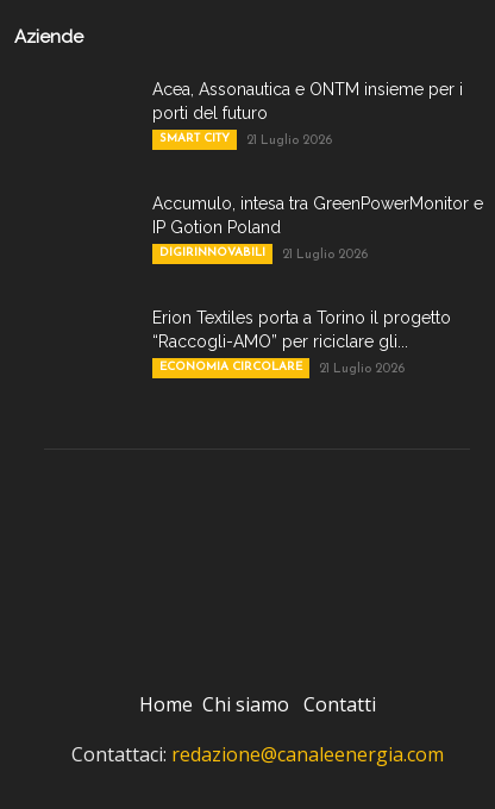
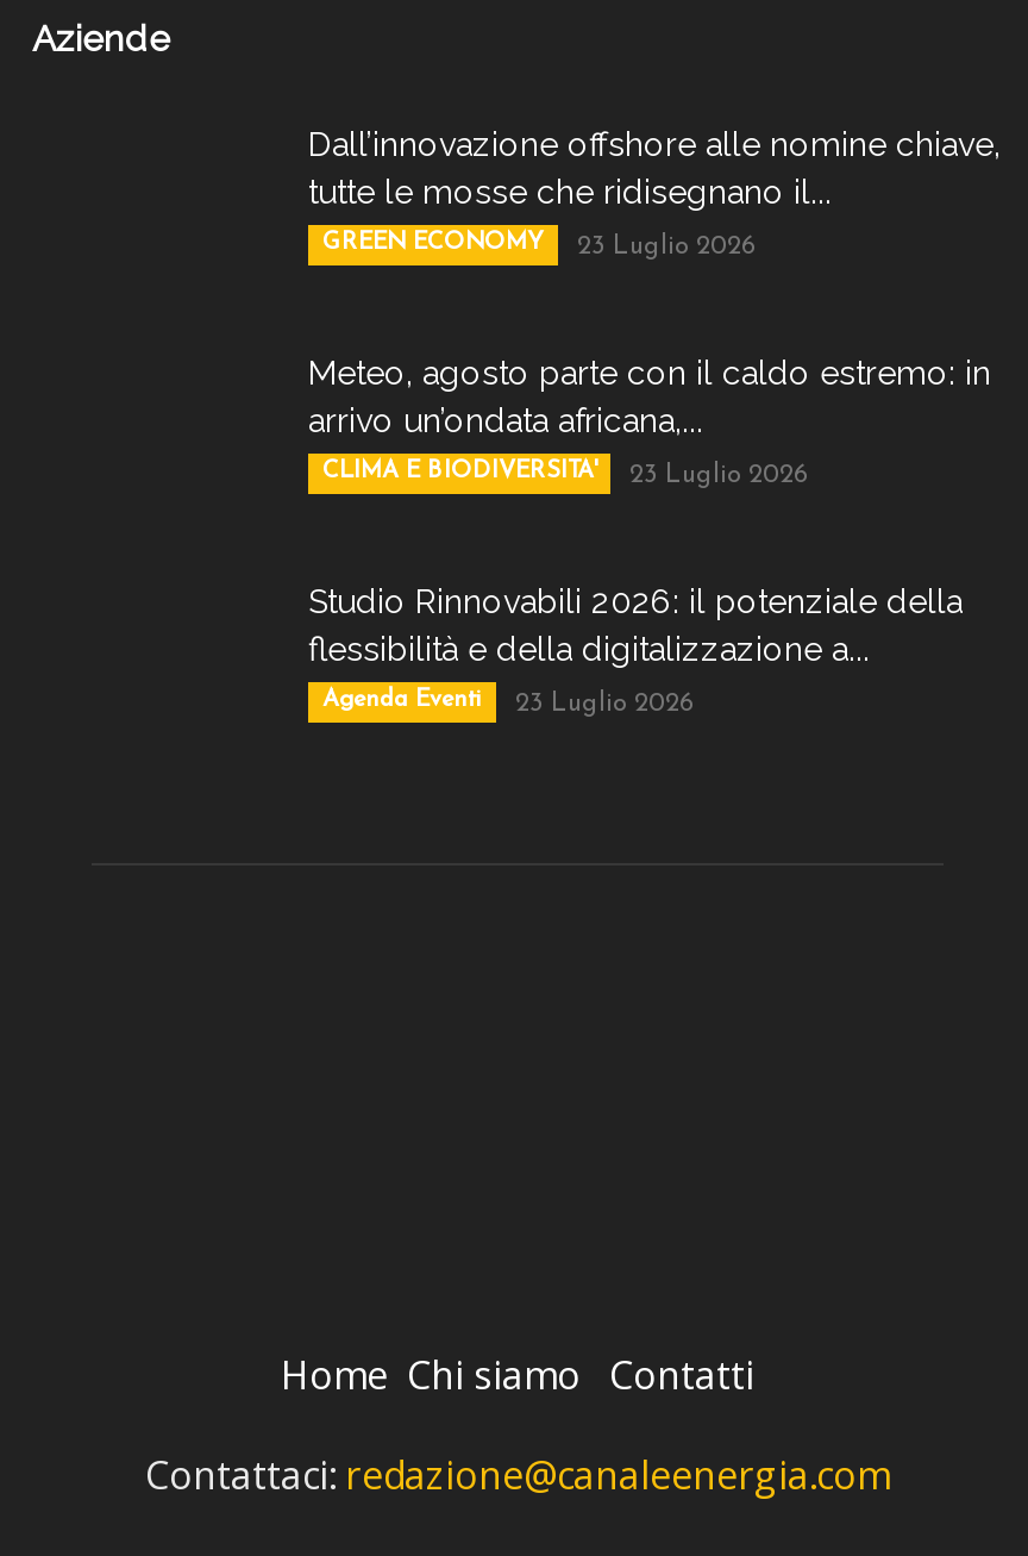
- Acea, Assonautica e ONTM insieme per i
- porti del futuro
+ Dall’innovazione offshore alle nomine chiave,
+ tutte le mosse che ridisegnano il...

- SMART CITY
- 21 Luglio 2026
+ GREEN ECONOMY
+ 23 Luglio 2026

- Accumulo, intesa tra GreenPowerMonitor e
- IP Gotion Poland
+ Meteo, agosto parte con il caldo estremo: in
+ arrivo un’ondata africana,...

- DIGIRINNOVABILI
- 21 Luglio 2026
+ CLIMA E BIODIVERSITA'
+ 23 Luglio 2026

- Erion Textiles porta a Torino il progetto
- “Raccogli-AMO” per riciclare gli...
+ Studio Rinnovabili 2026: il potenziale della
+ flessibilità e della digitalizzazione a...

- ECONOMIA CIRCOLARE
- 21 Luglio 2026
+ Agenda Eventi
+ 23 Luglio 2026
